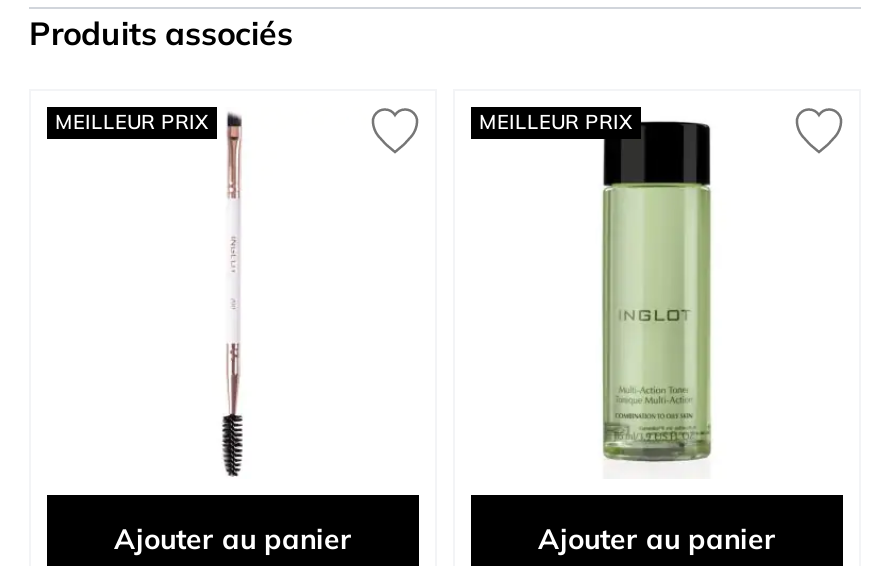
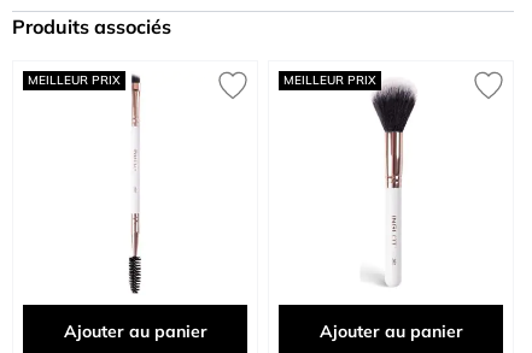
- [image]
+ [image]
